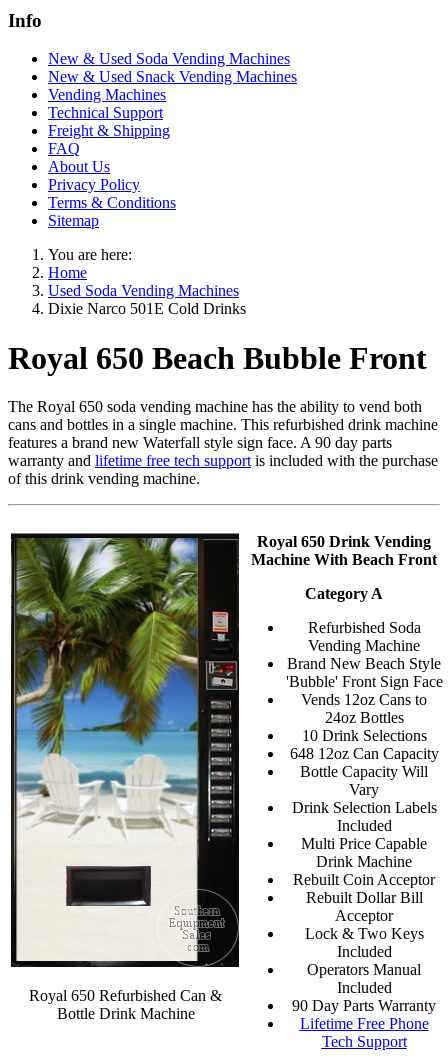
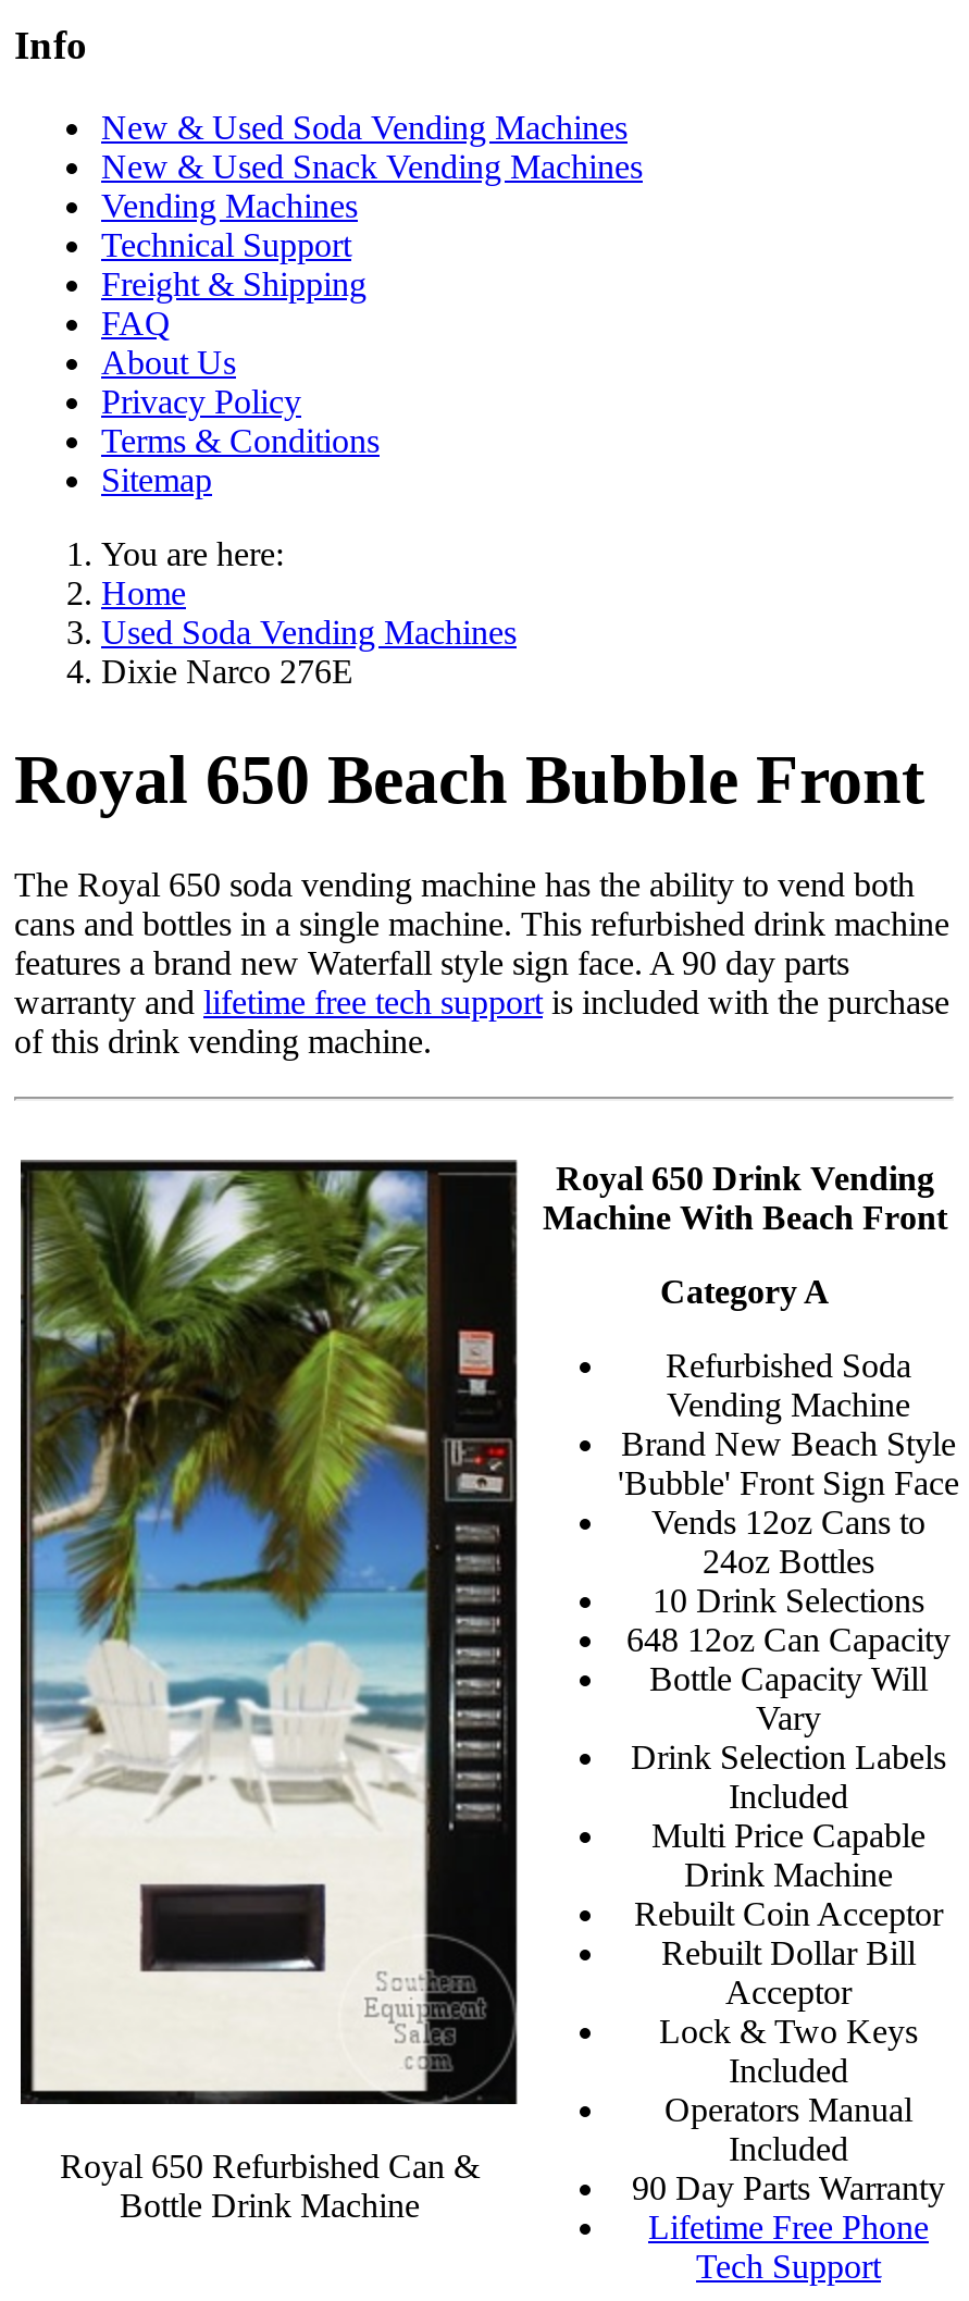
- Dixie Narco 501E Cold Drinks
+ Dixie Narco 276E
